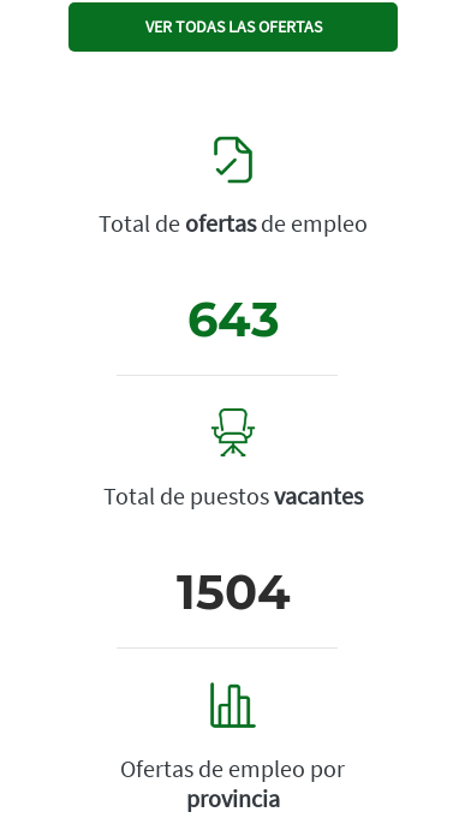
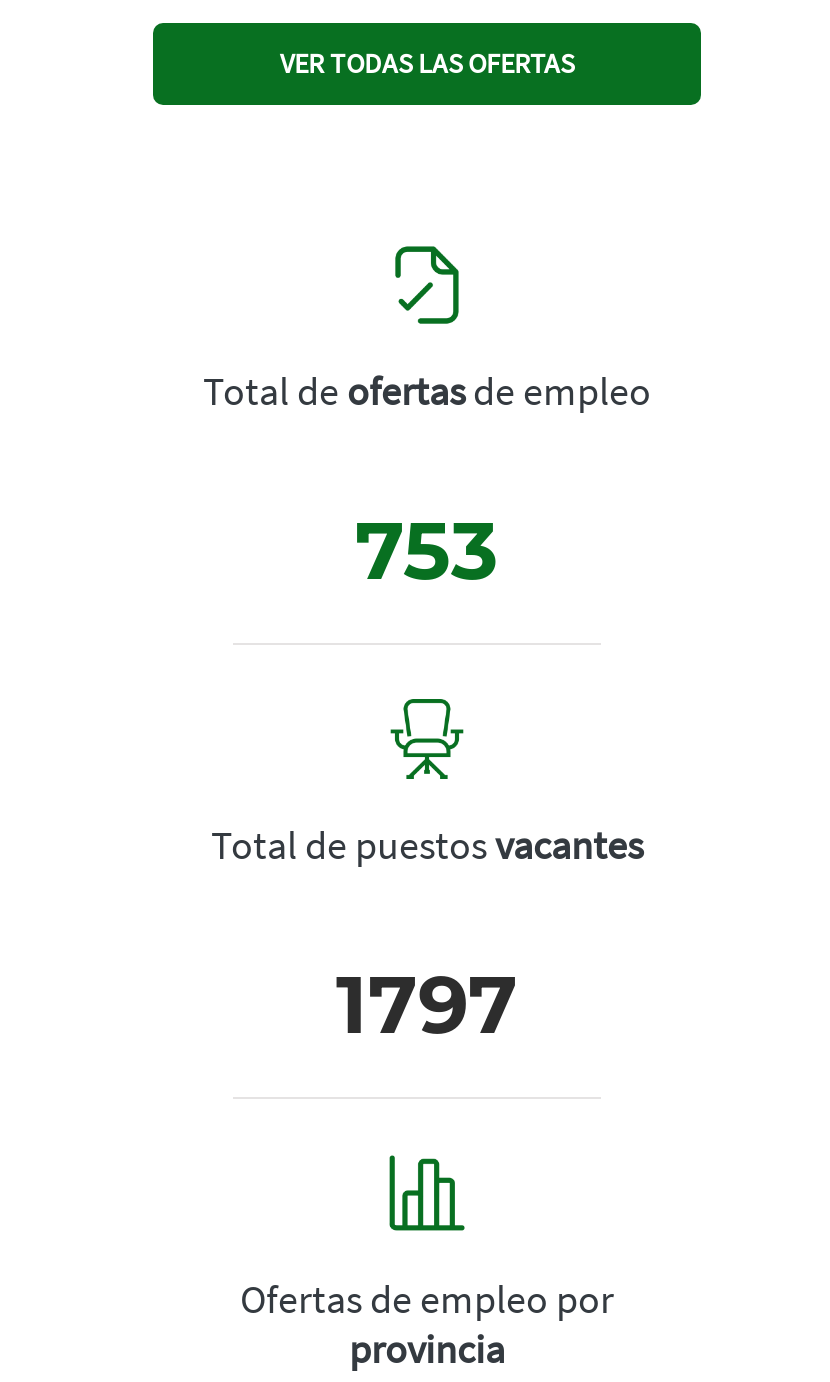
- 643
+ 753

- 1504
+ 1797
